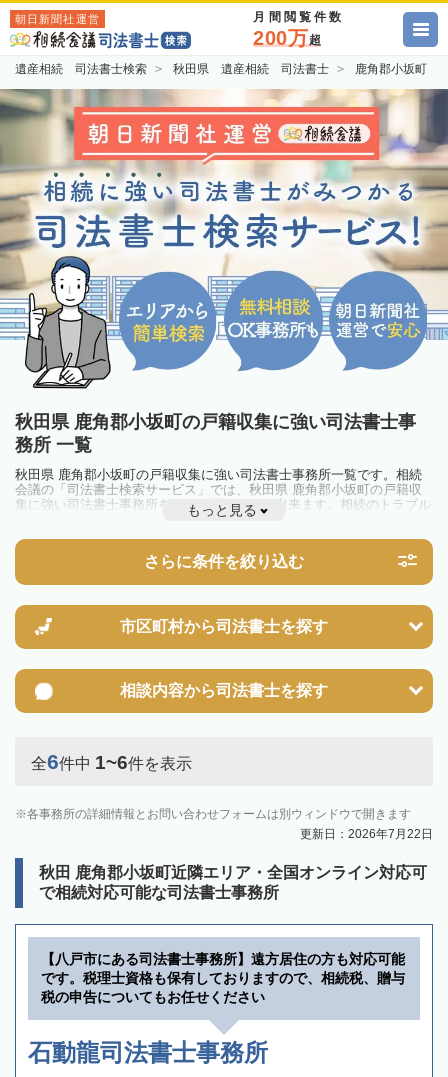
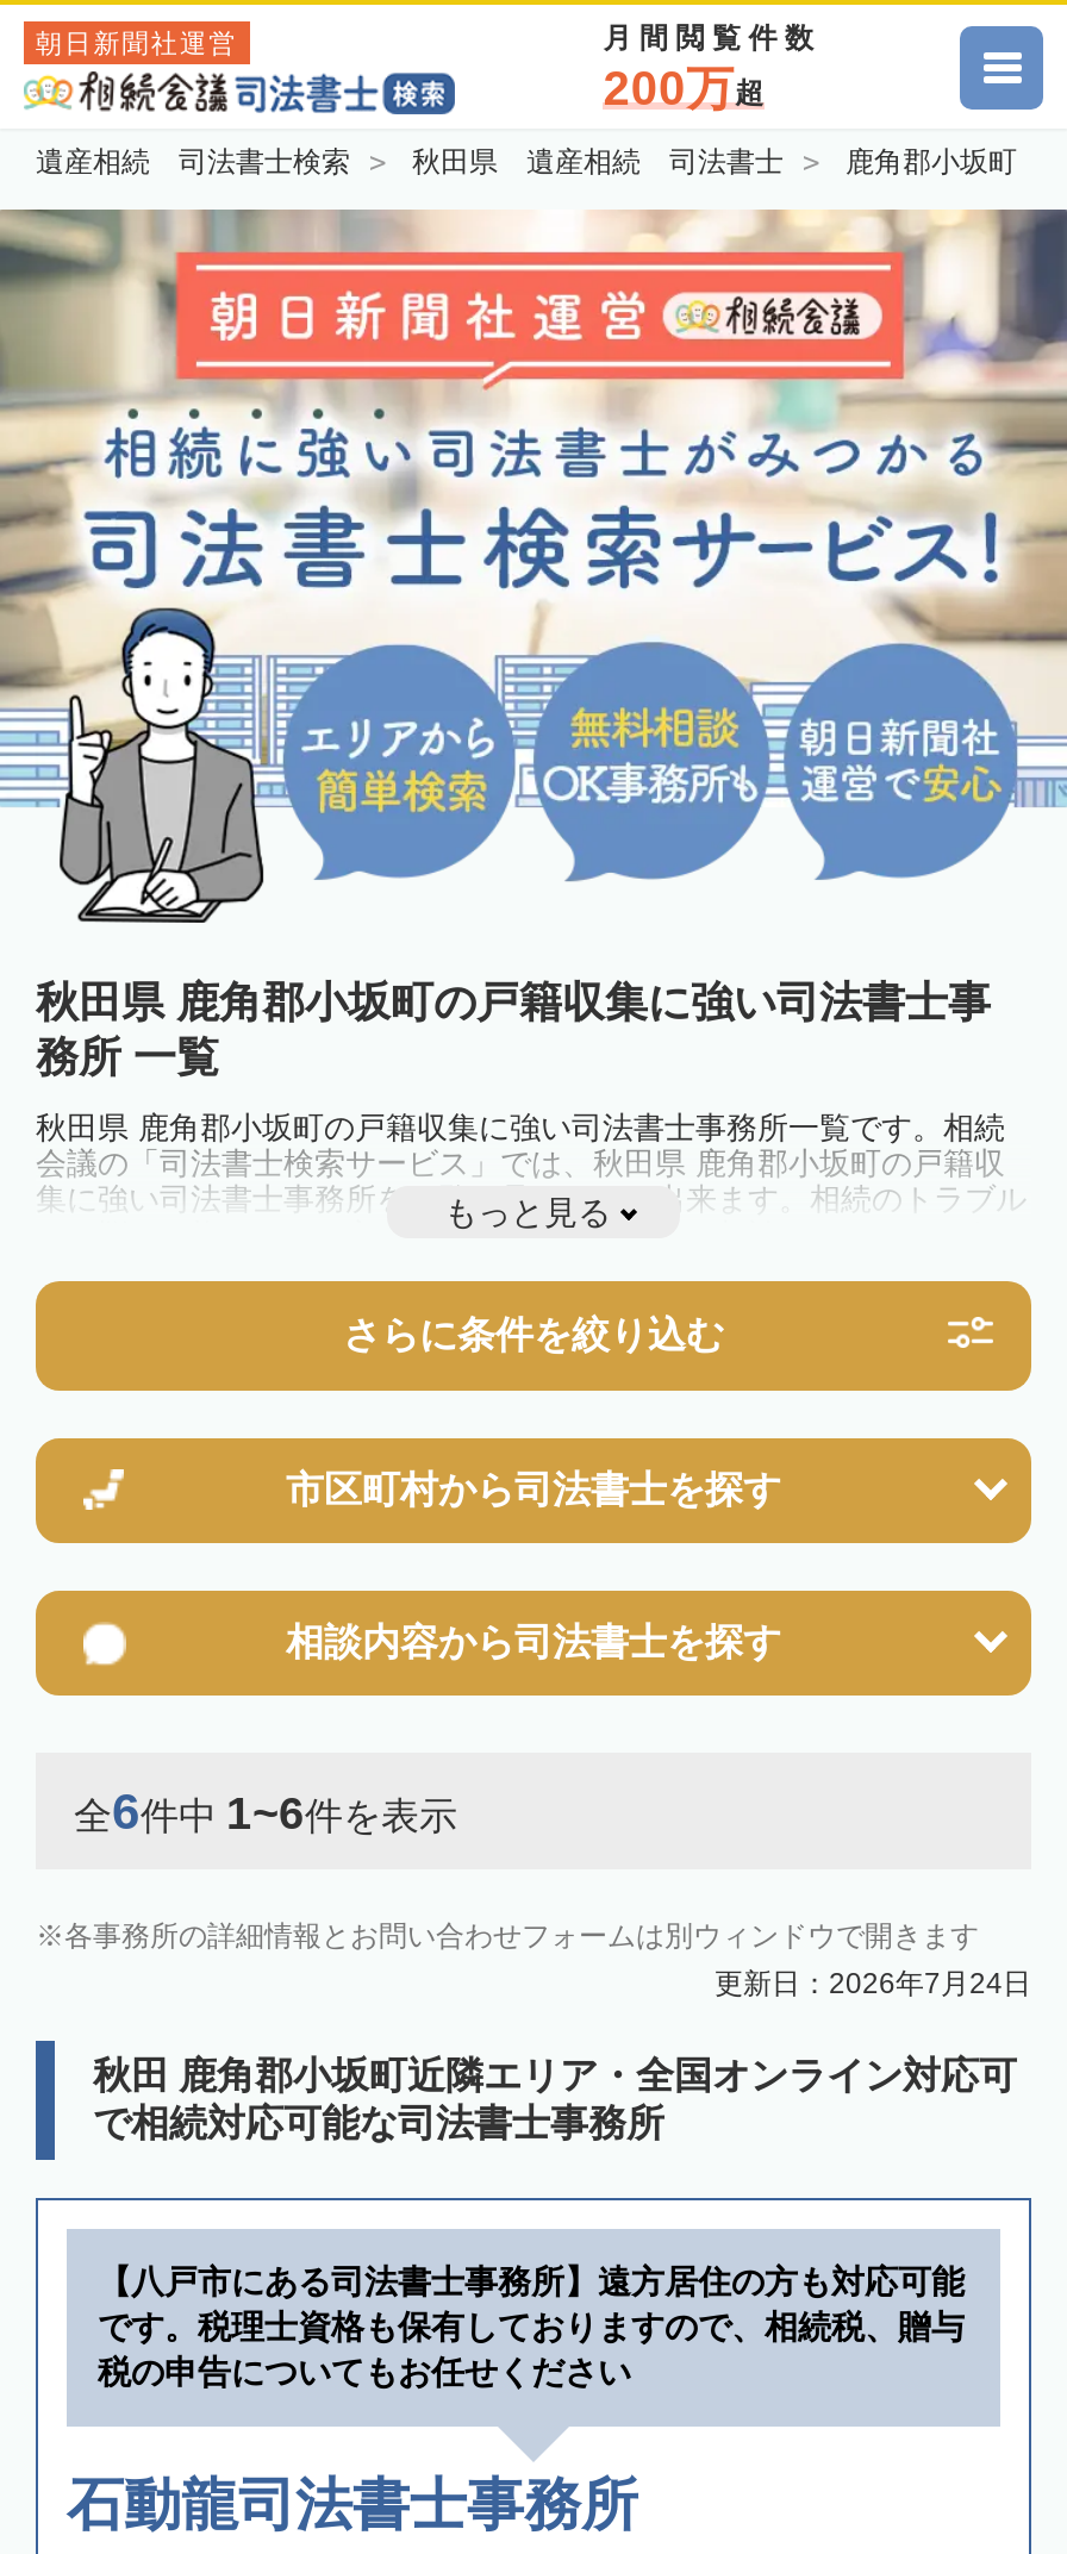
- 更新日：2026年7月22日
+ 更新日：2026年7月24日
